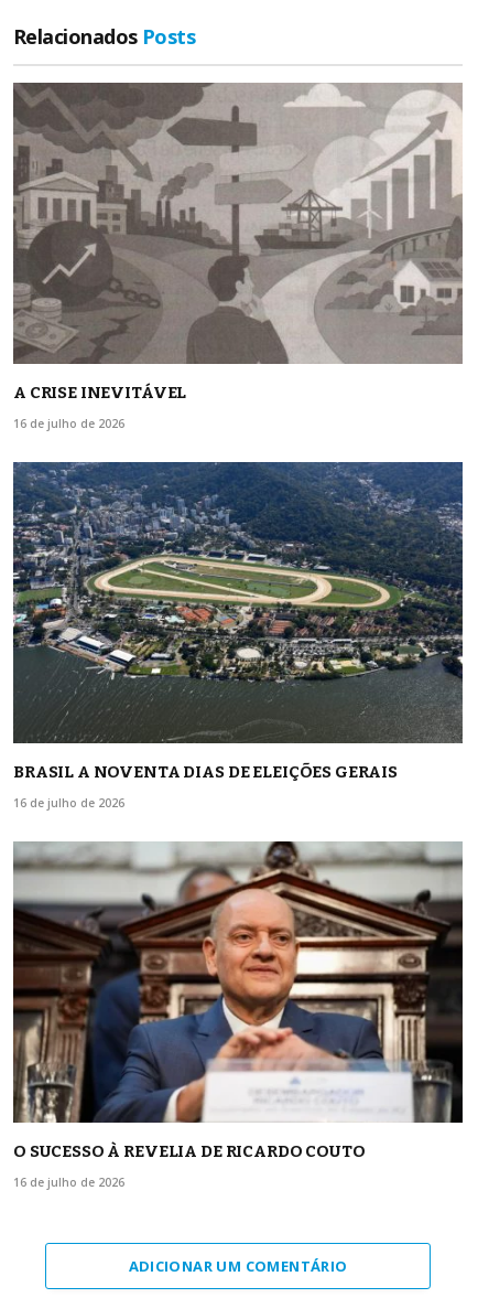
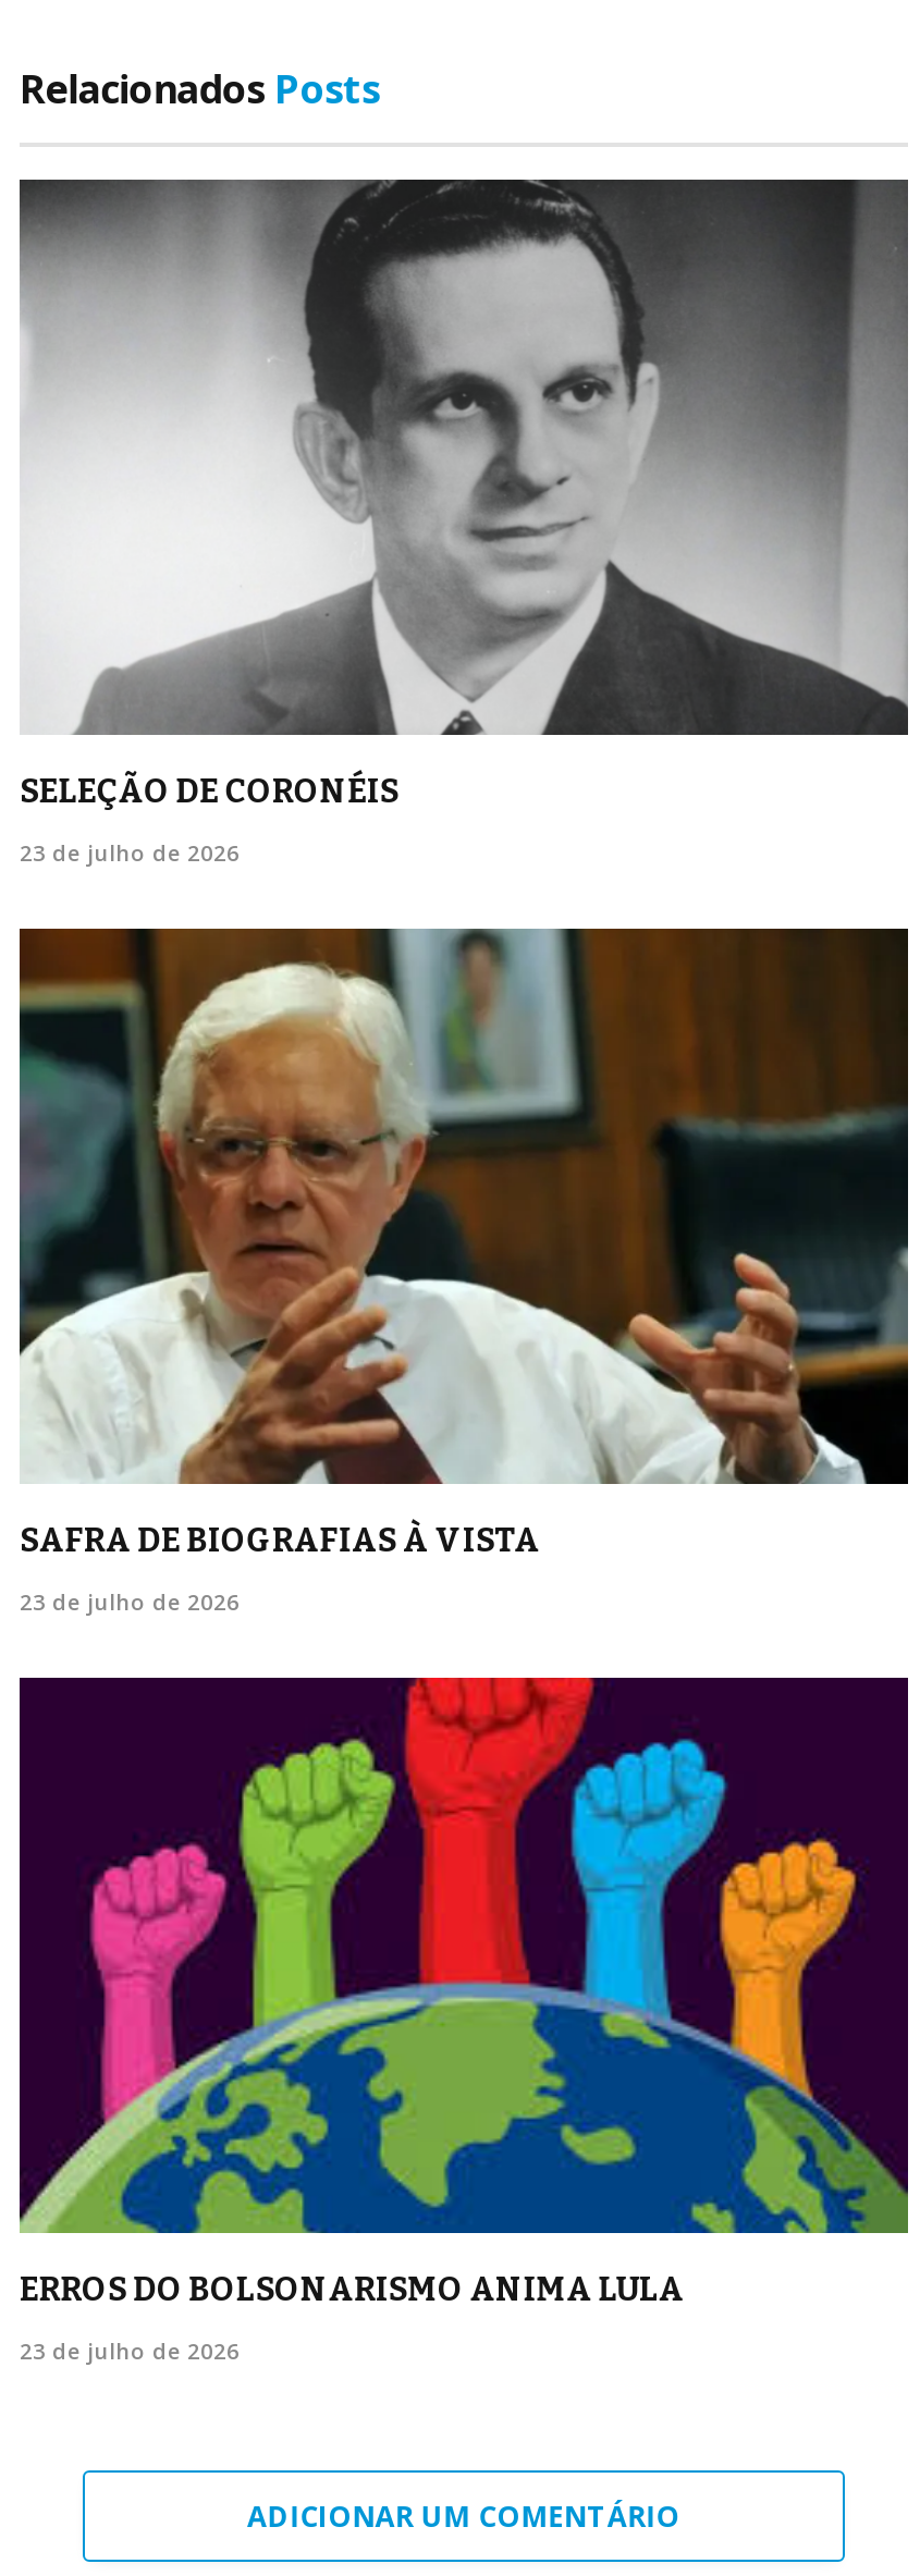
- [image]
- A CRISE INEVITÁVEL
+ [image]
+ SELEÇÃO DE CORONÉIS

- 16 de julho de 2026
+ 23 de julho de 2026

- [image]
- BRASIL A NOVENTA DIAS DE ELEIÇÕES GERAIS
+ [image]
+ SAFRA DE BIOGRAFIAS À VISTA

- 16 de julho de 2026
+ 23 de julho de 2026

- [image]
- O SUCESSO À REVELIA DE RICARDO COUTO
+ [image]
+ ERROS DO BOLSONARISMO ANIMA LULA

- 16 de julho de 2026
+ 23 de julho de 2026
